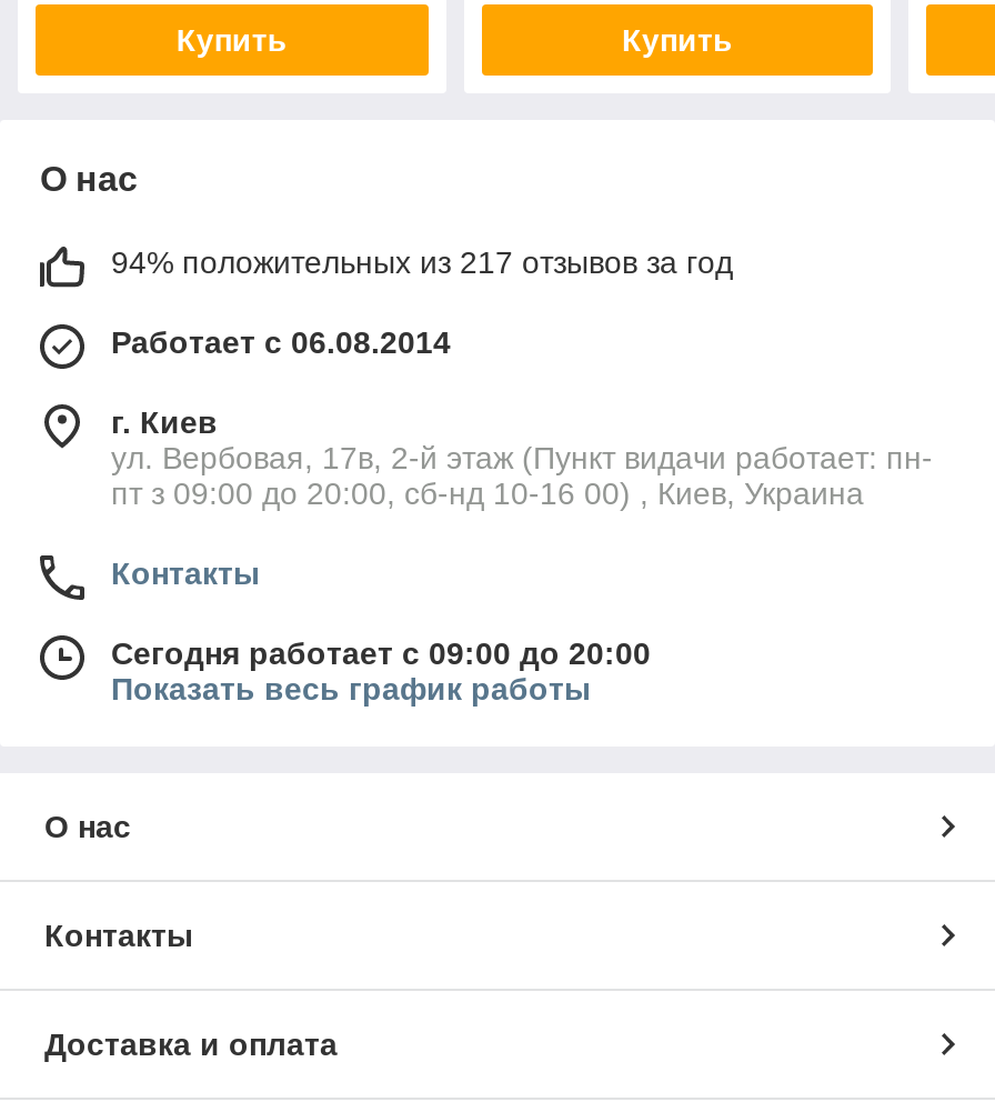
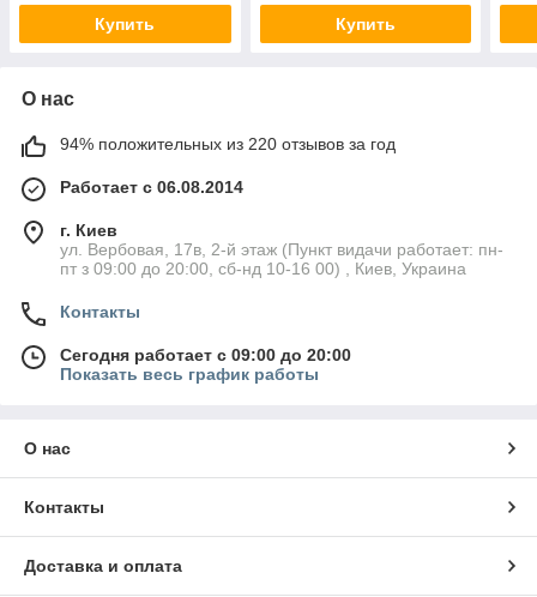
- 94% положительных из 217 отзывов за год
+ 94% положительных из 220 отзывов за год
